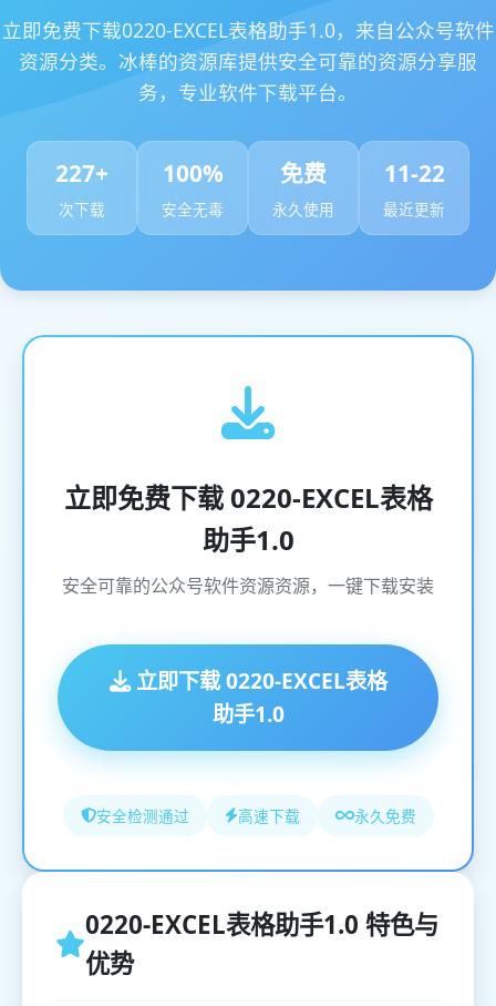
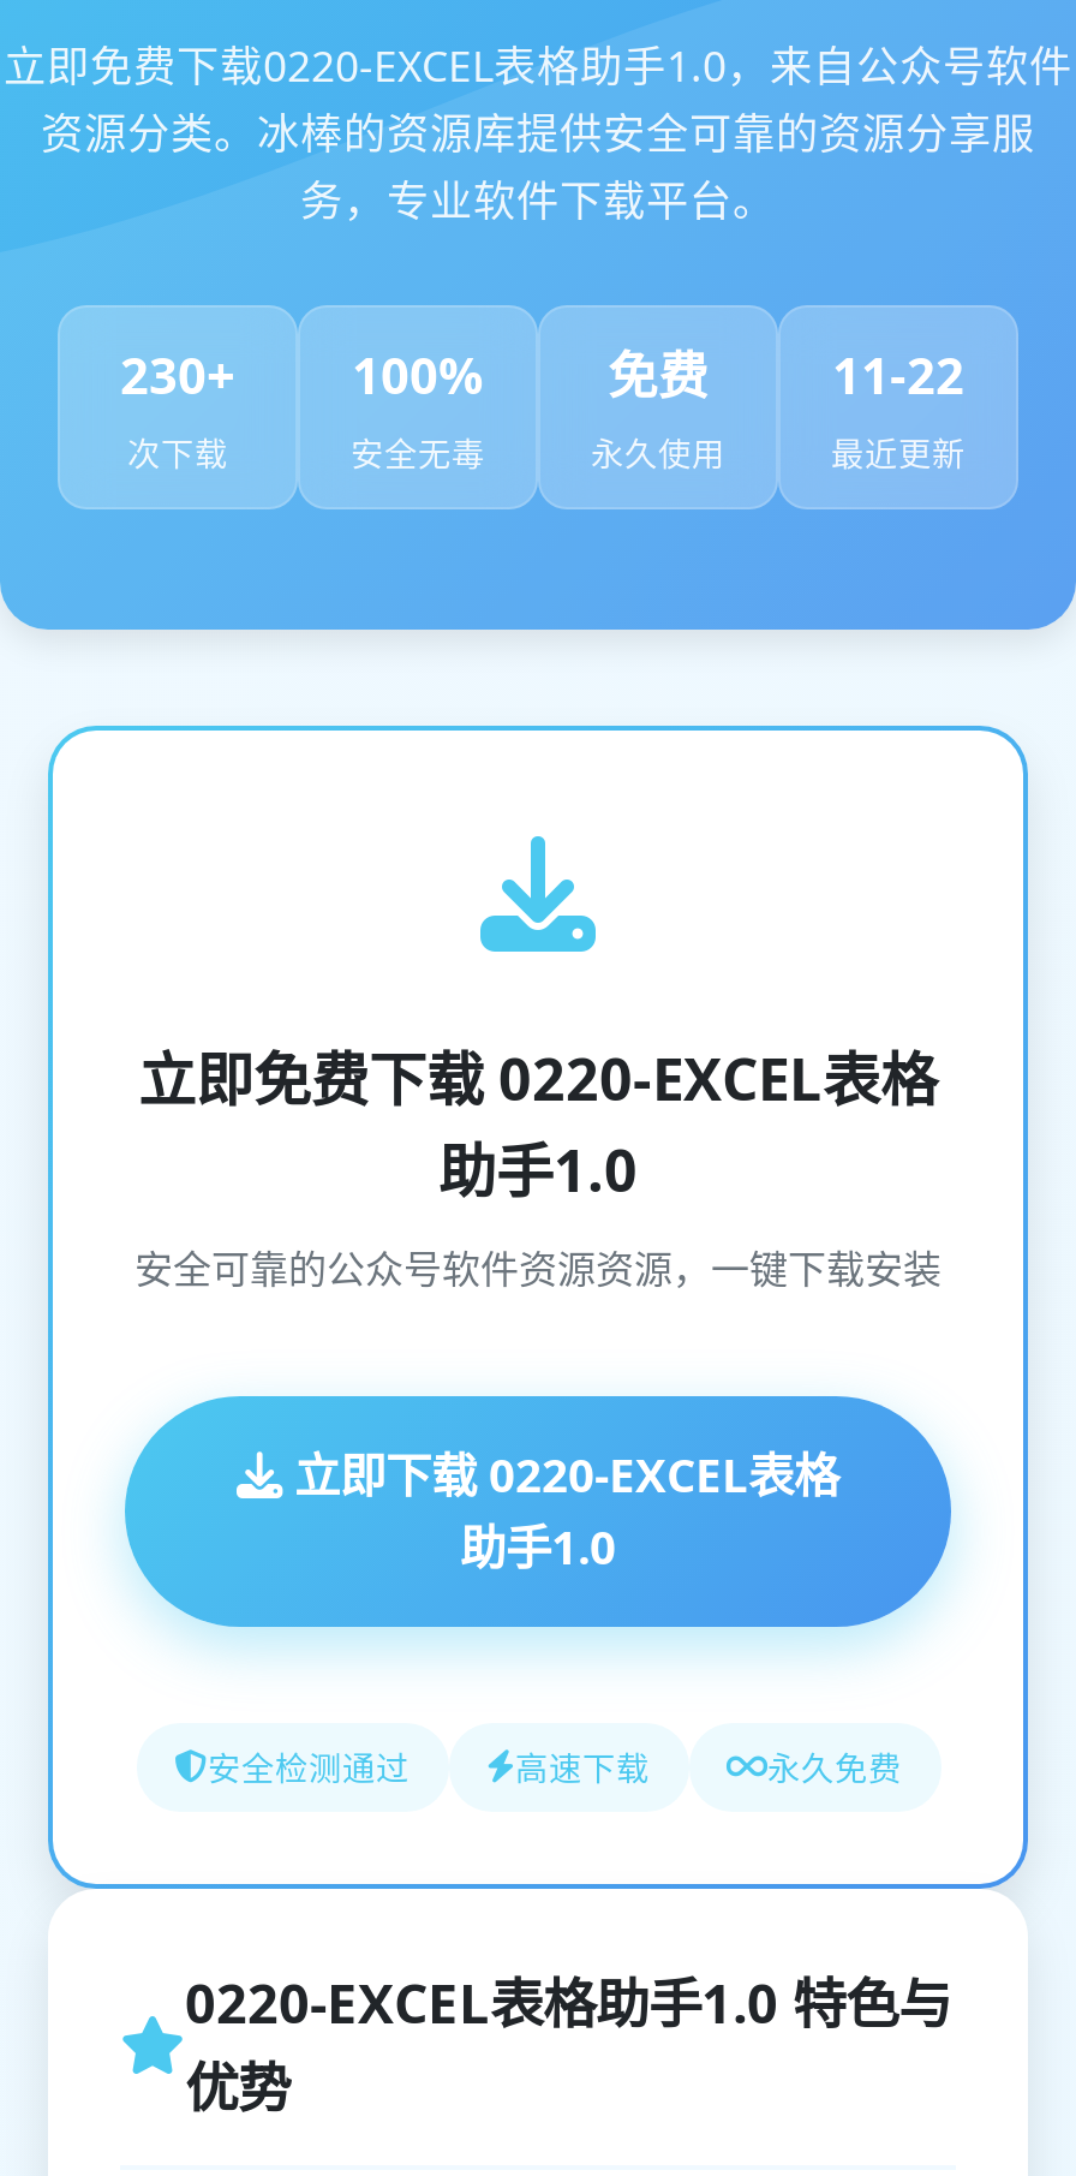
- 227+ 100% 免费 11-22
+ 230+ 100% 免费 11-22
